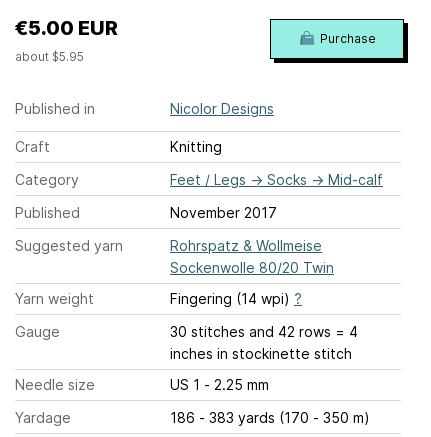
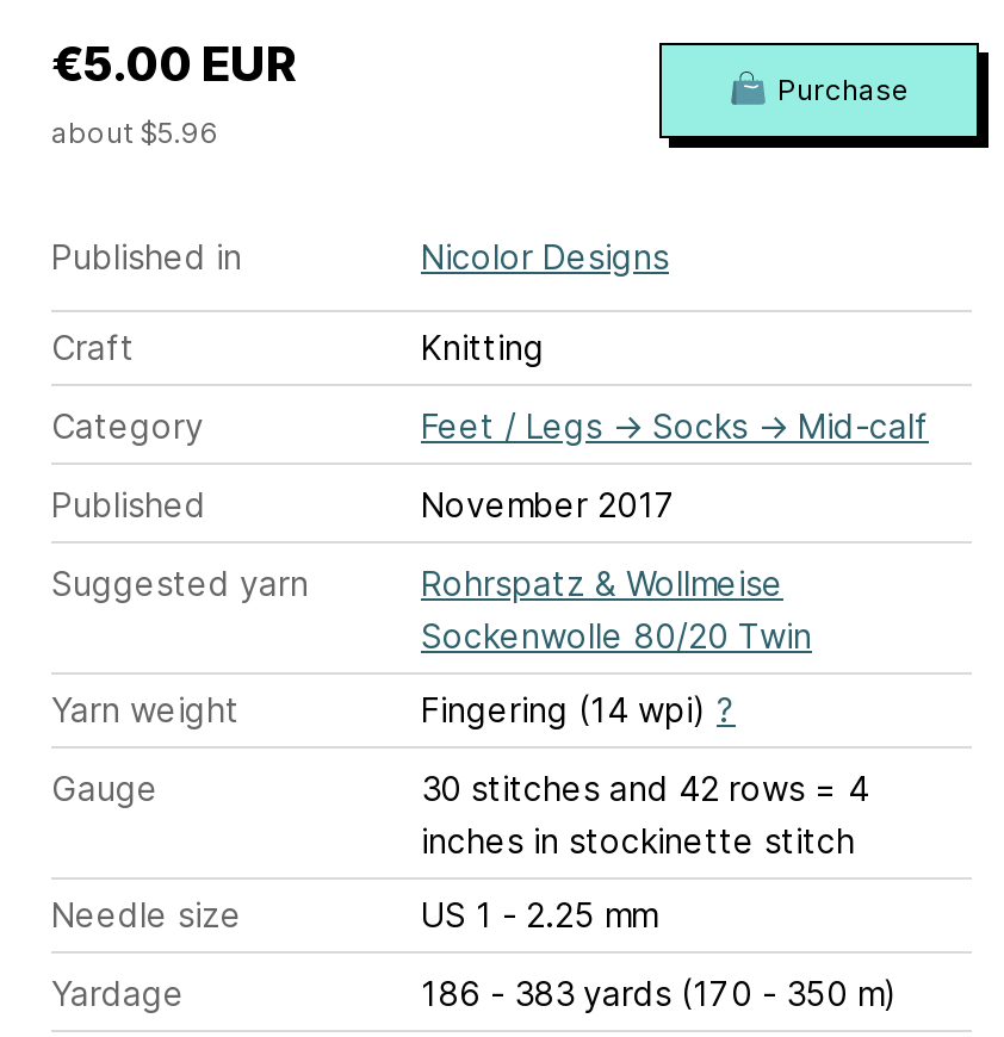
- about $5.95
+ about $5.96
